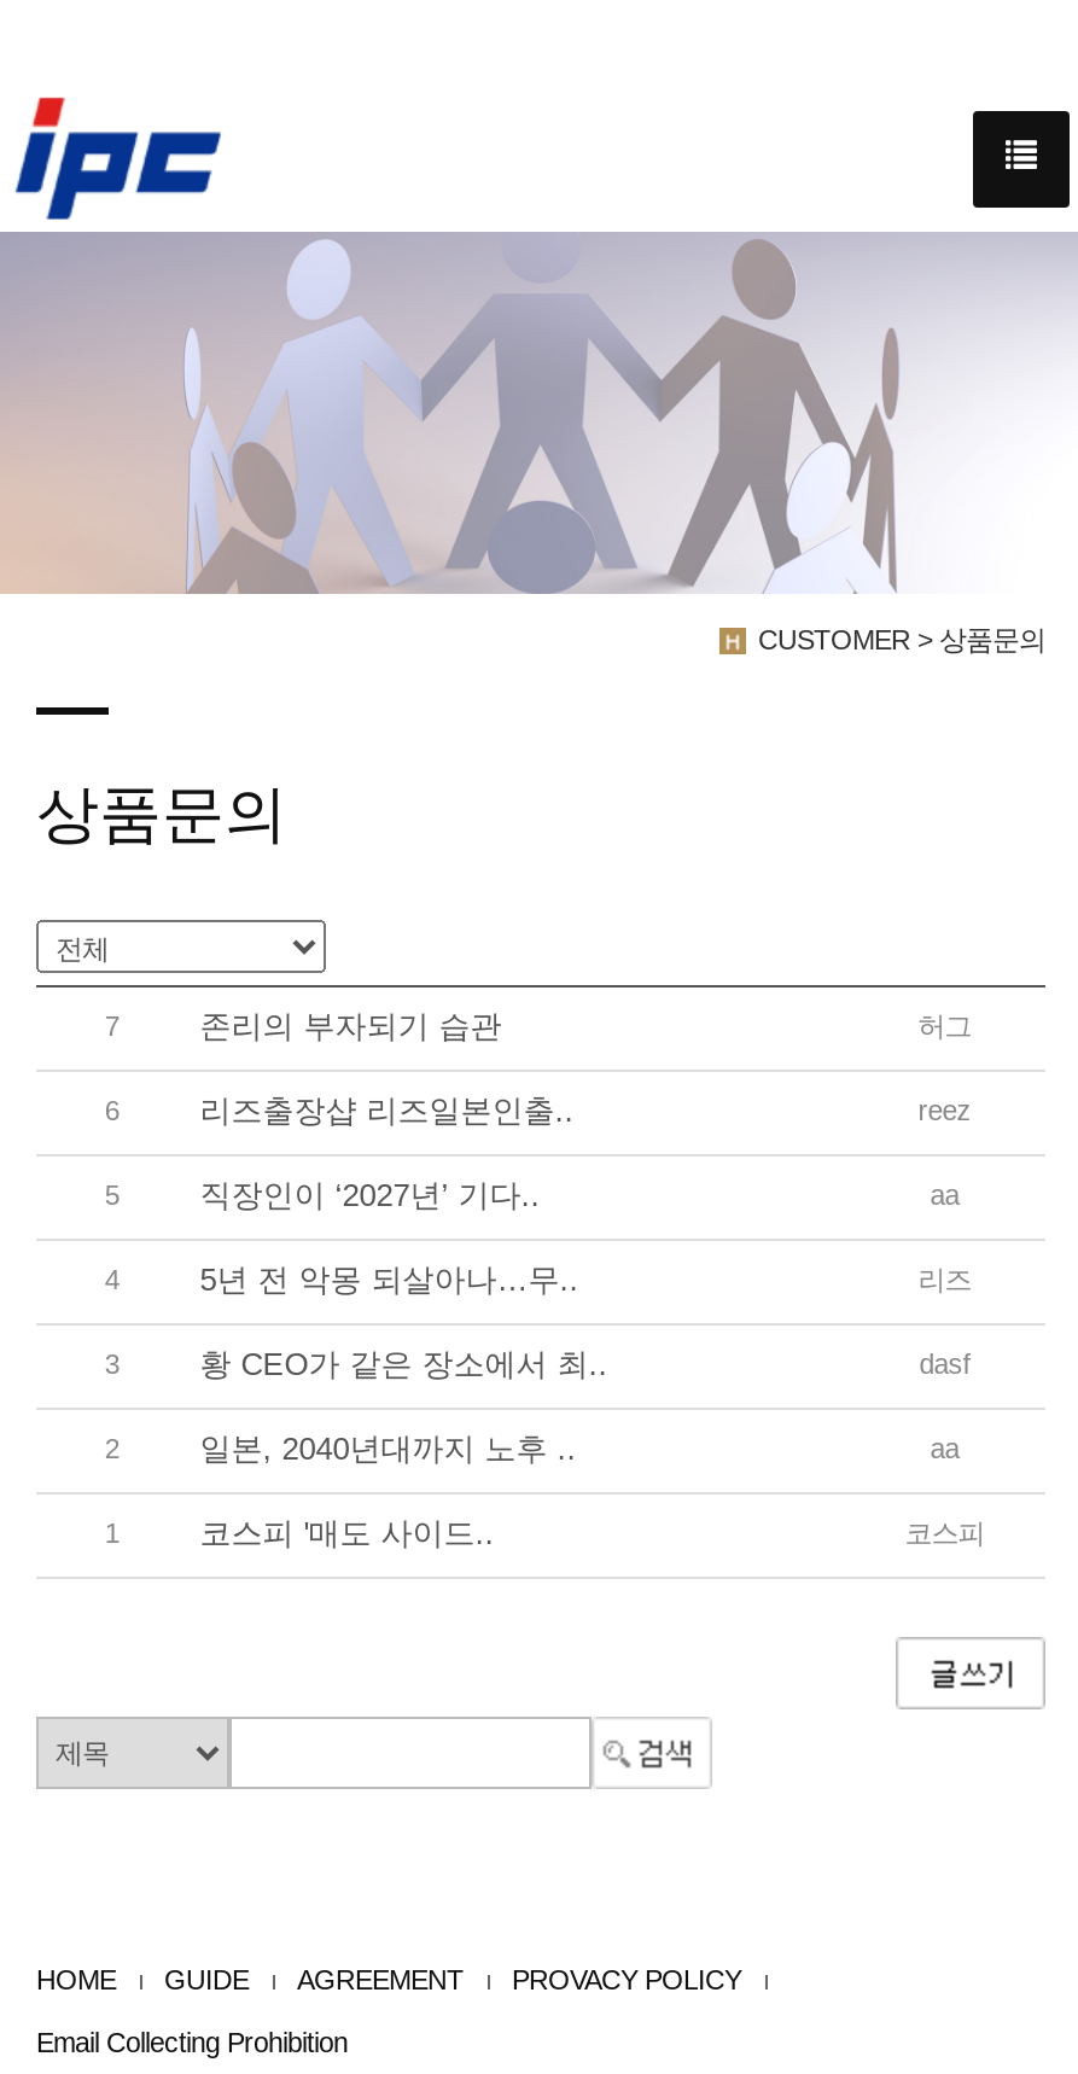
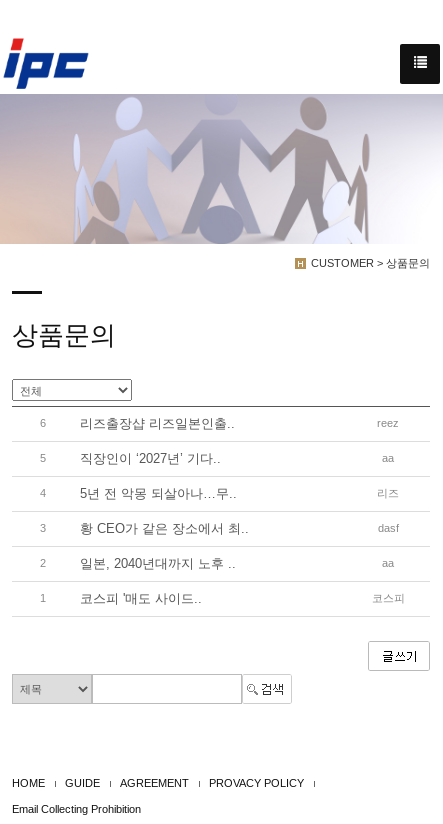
- 7
- 존리의 부자되기 습관
- 허그
